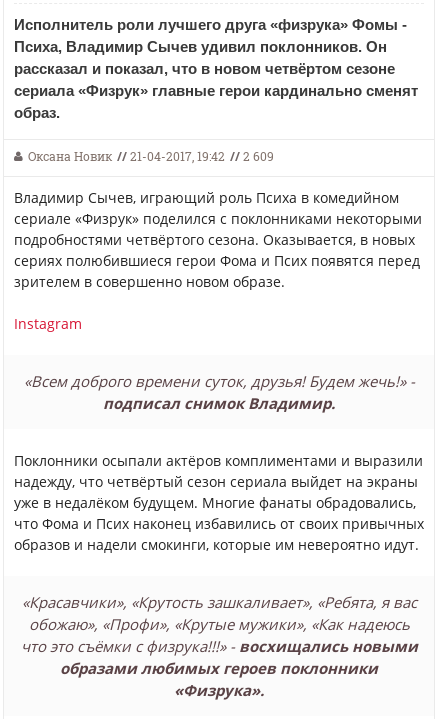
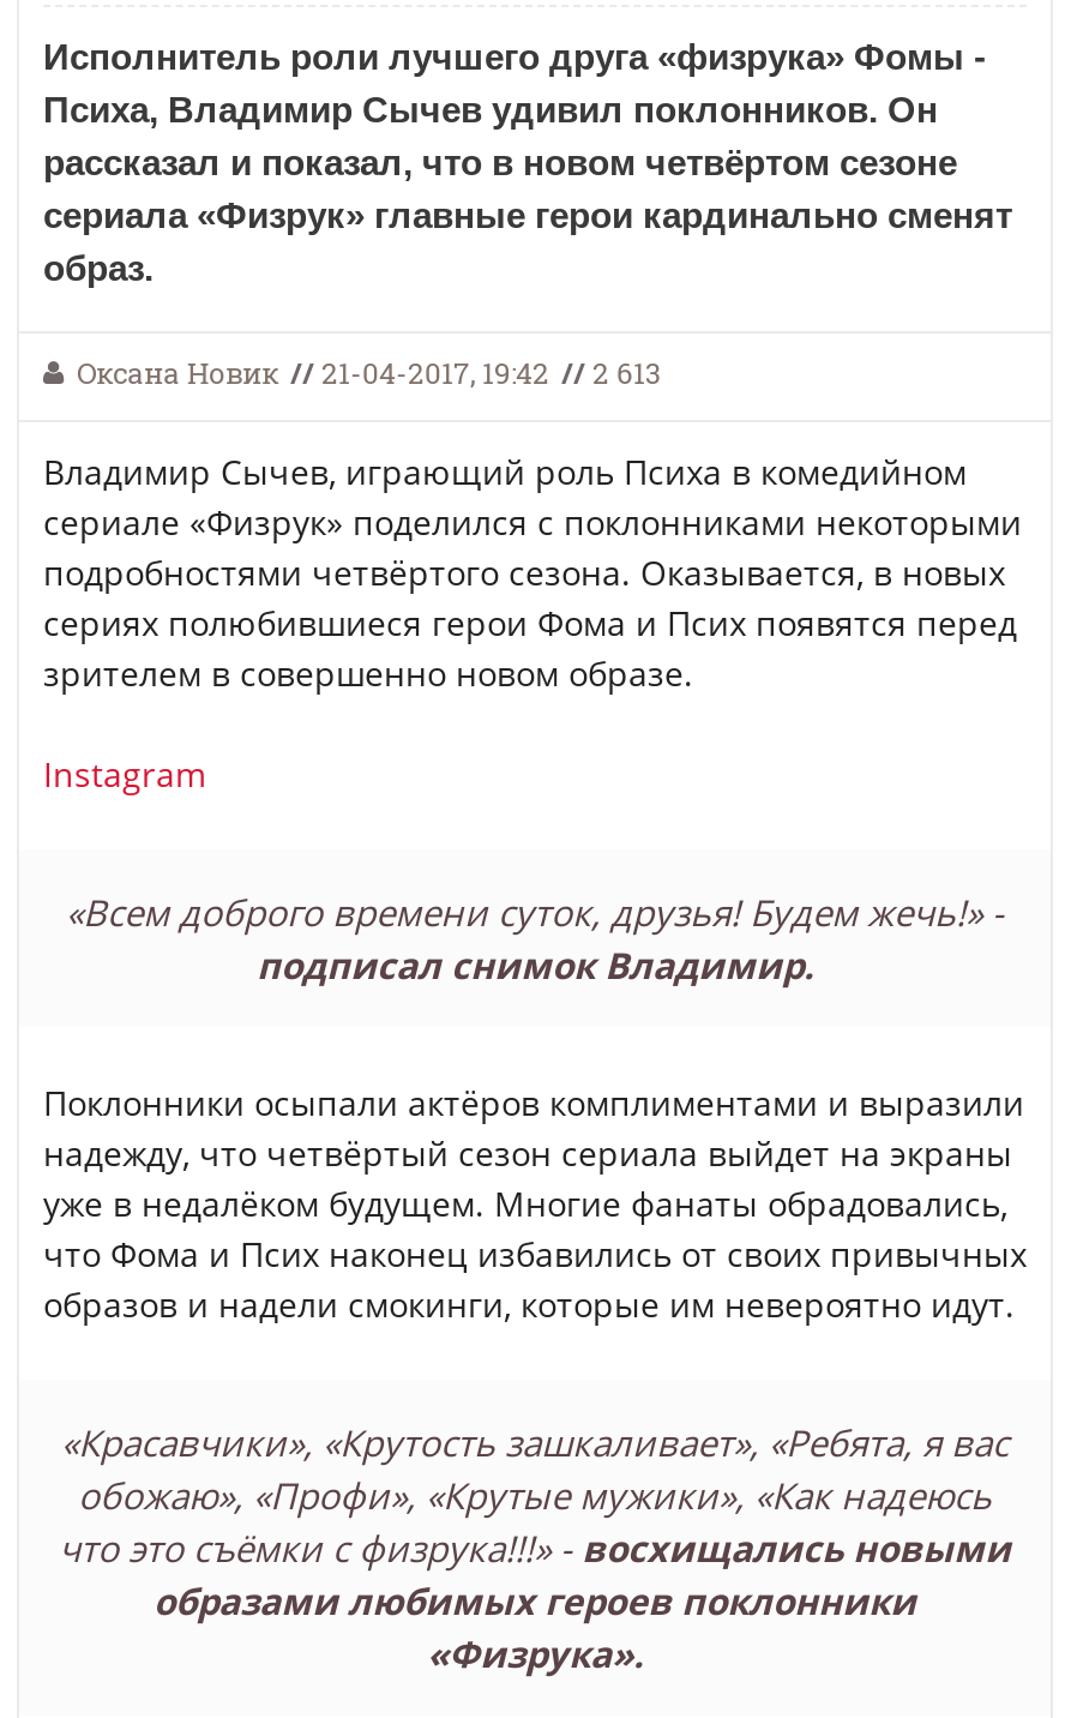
- Оксана Новик // 21-04-2017, 19:42 // 2 609
+ Оксана Новик // 21-04-2017, 19:42 // 2 613
